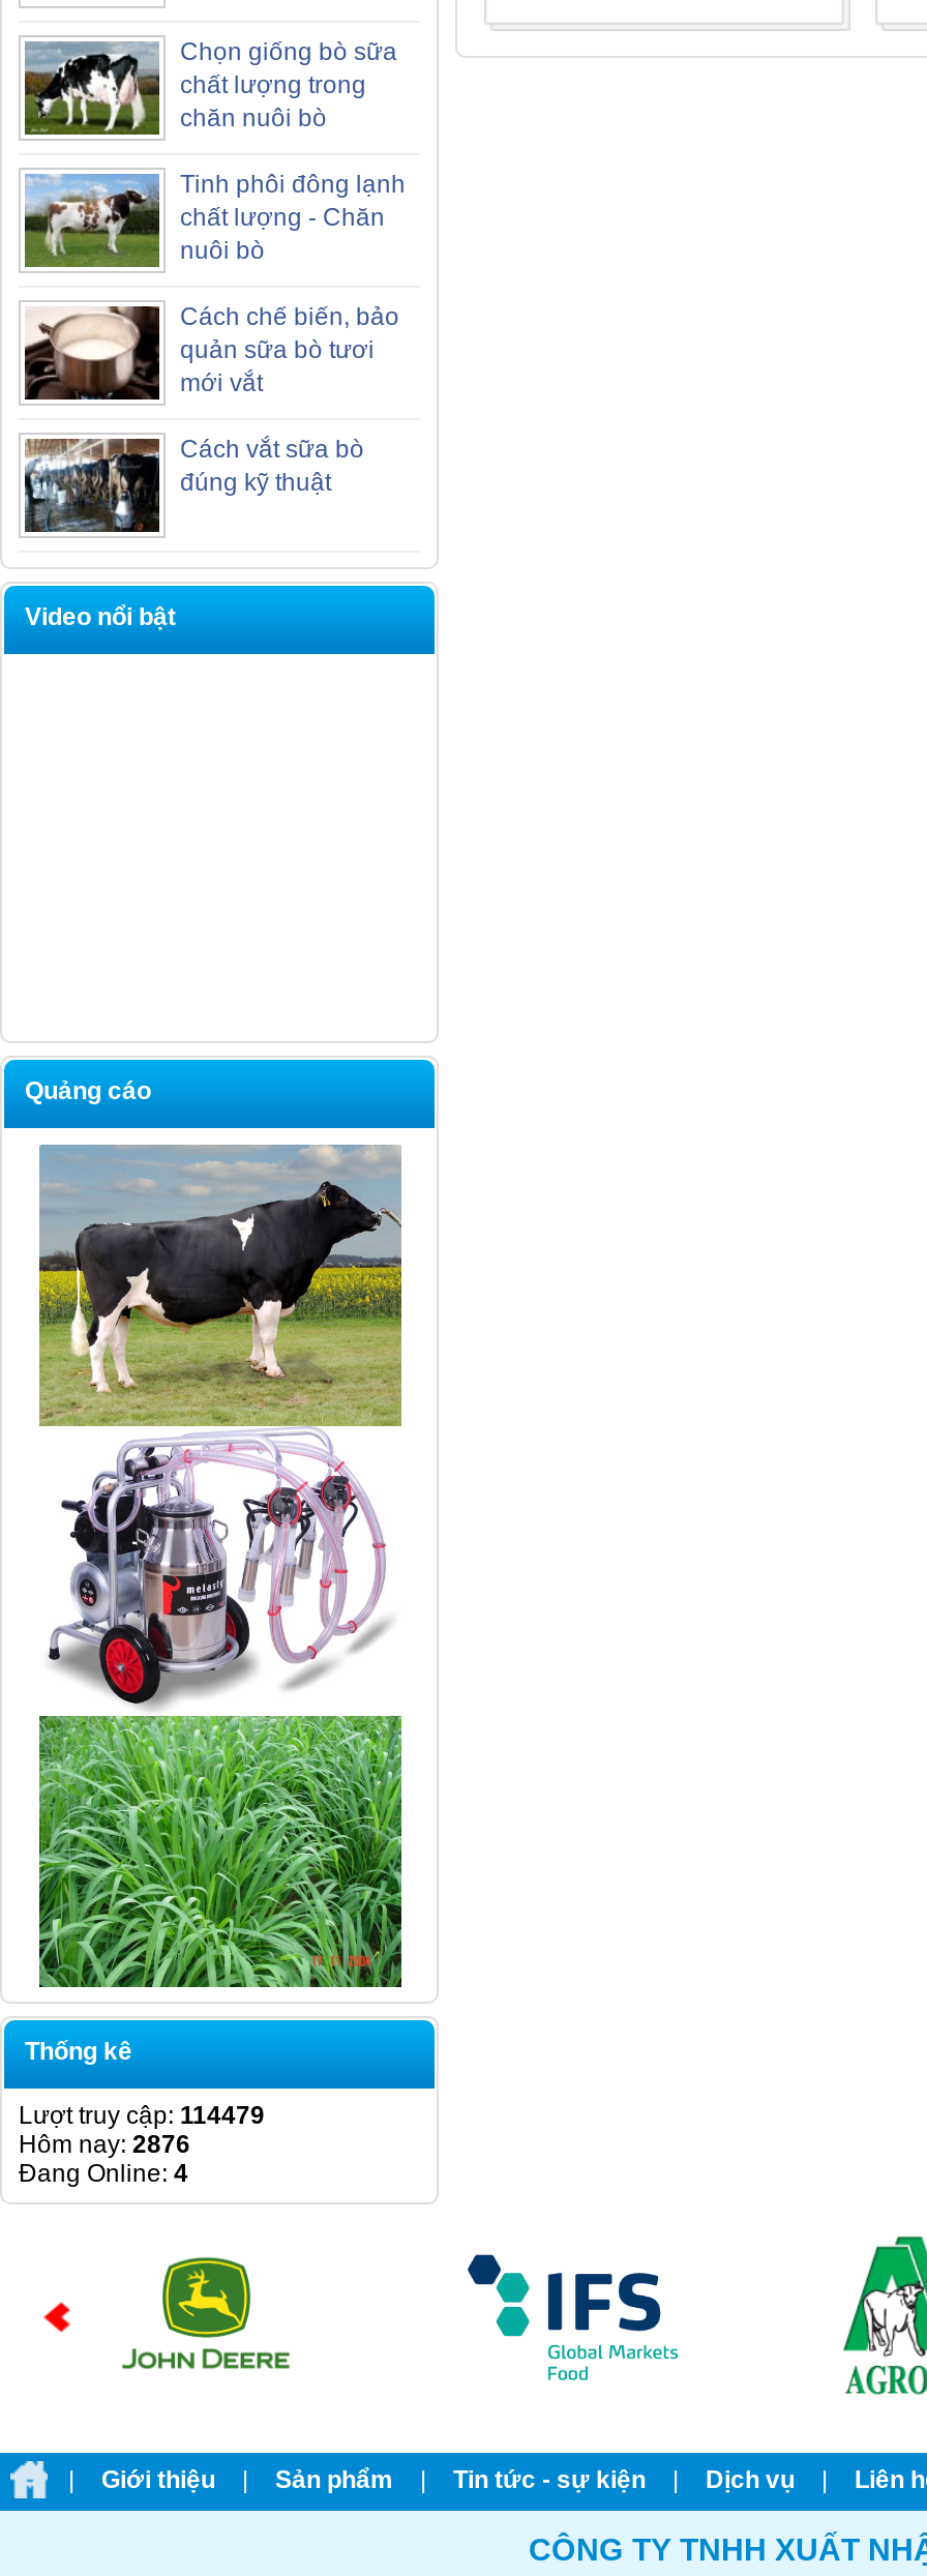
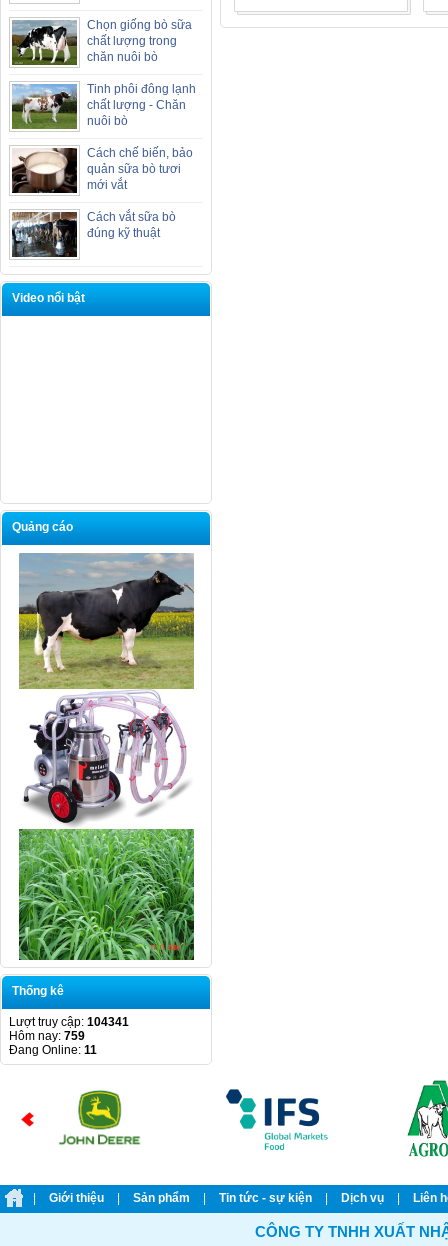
- Lượt truy cập: 114479
+ Lượt truy cập: 104341

- Hôm nay: 2876
+ Hôm nay: 759

- Đang Online: 4
+ Đang Online: 11
